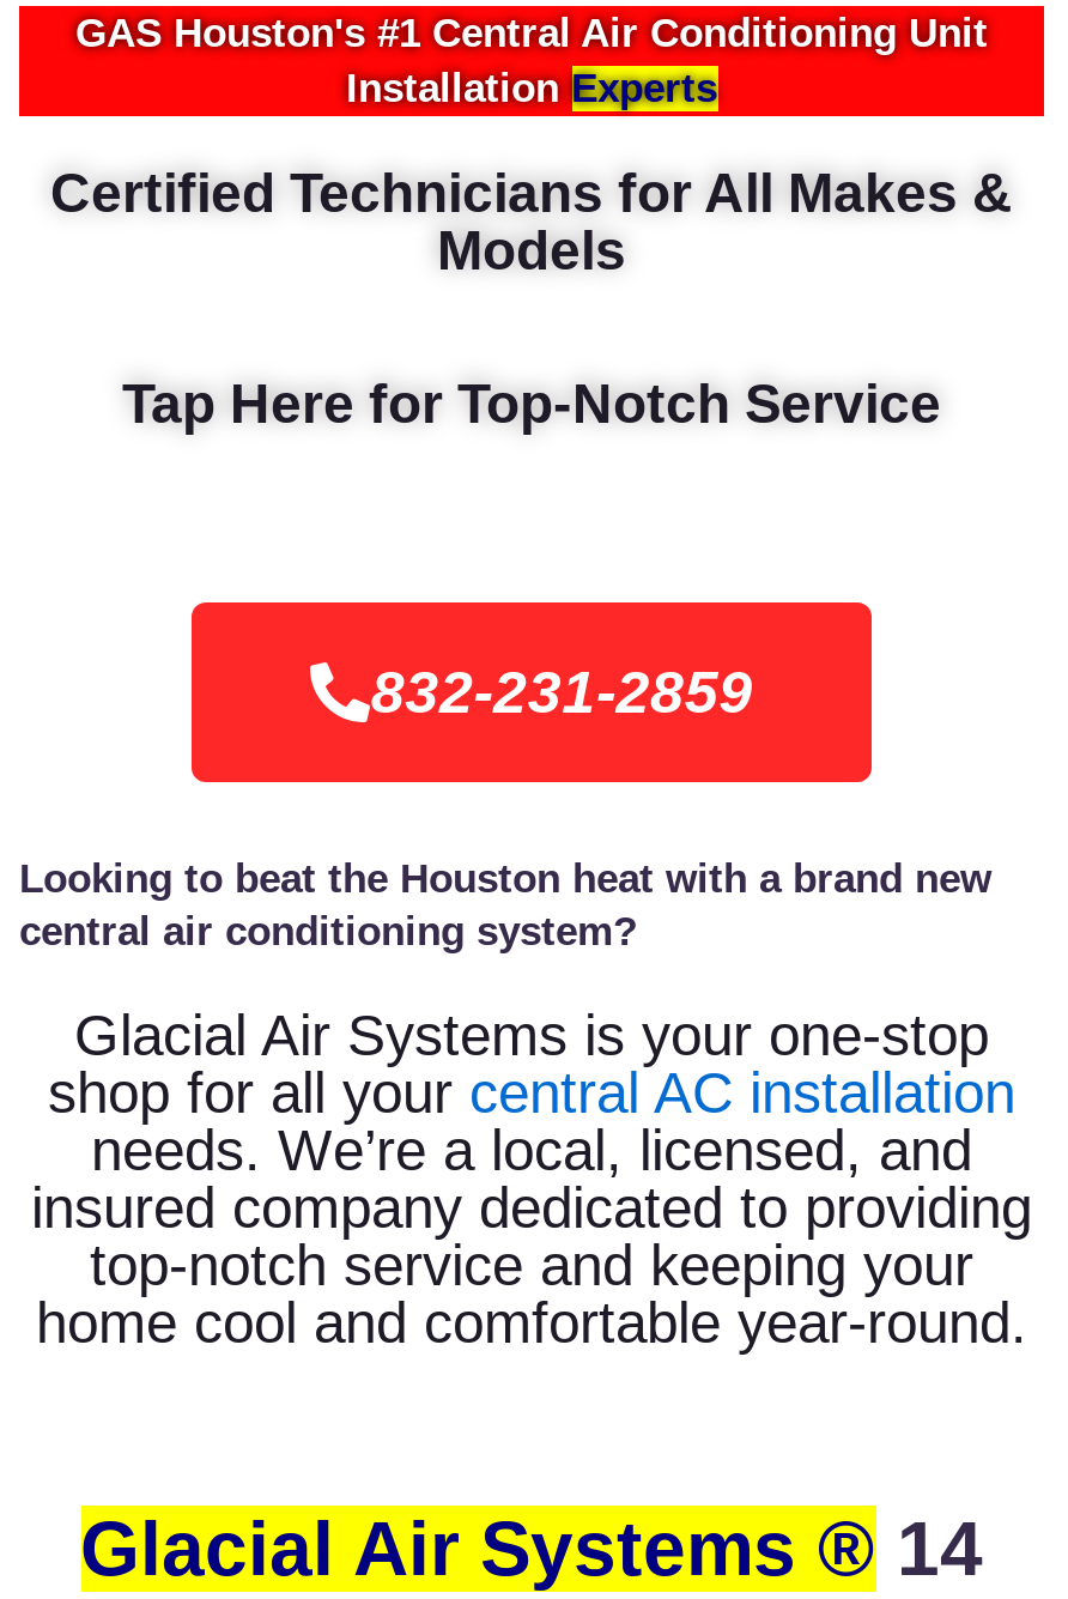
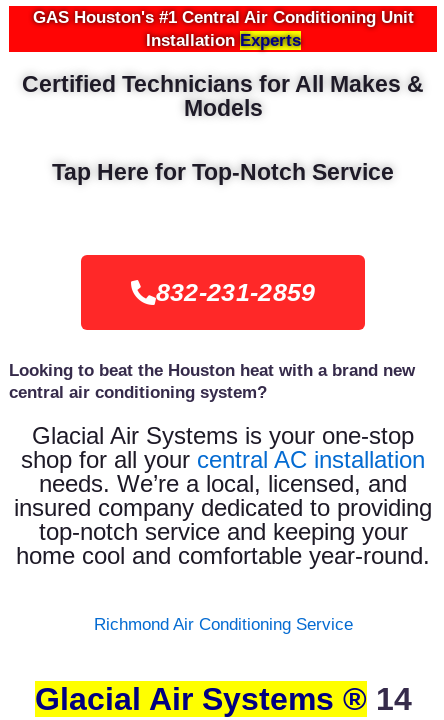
+ Richmond Air Conditioning Service
